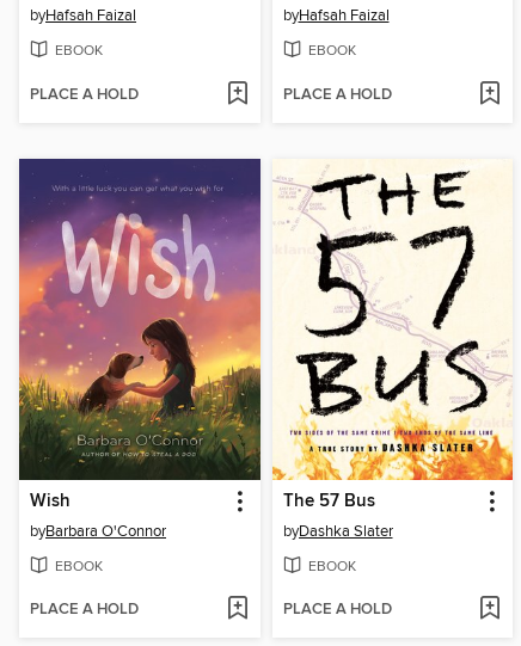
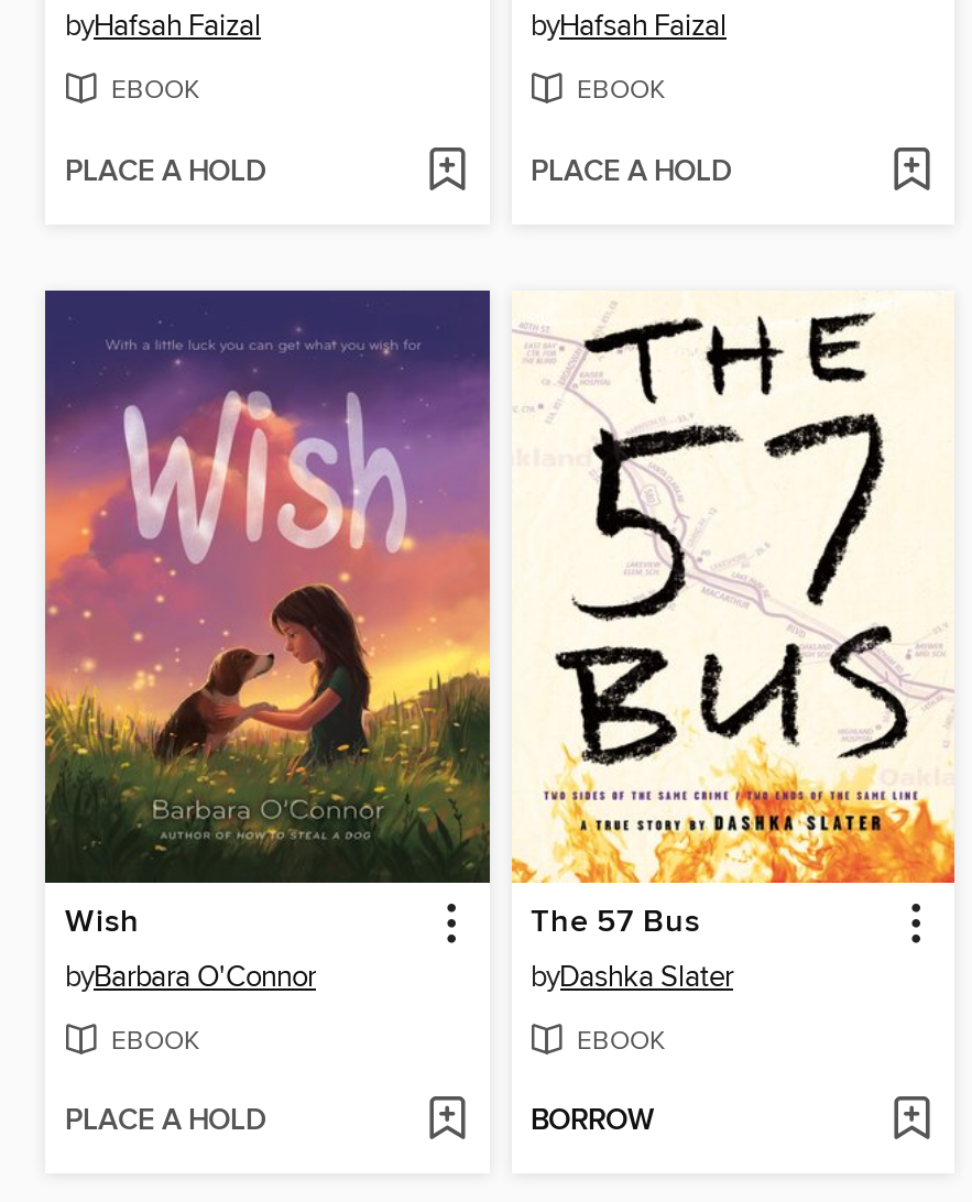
- PLACE A HOLD
+ BORROW
